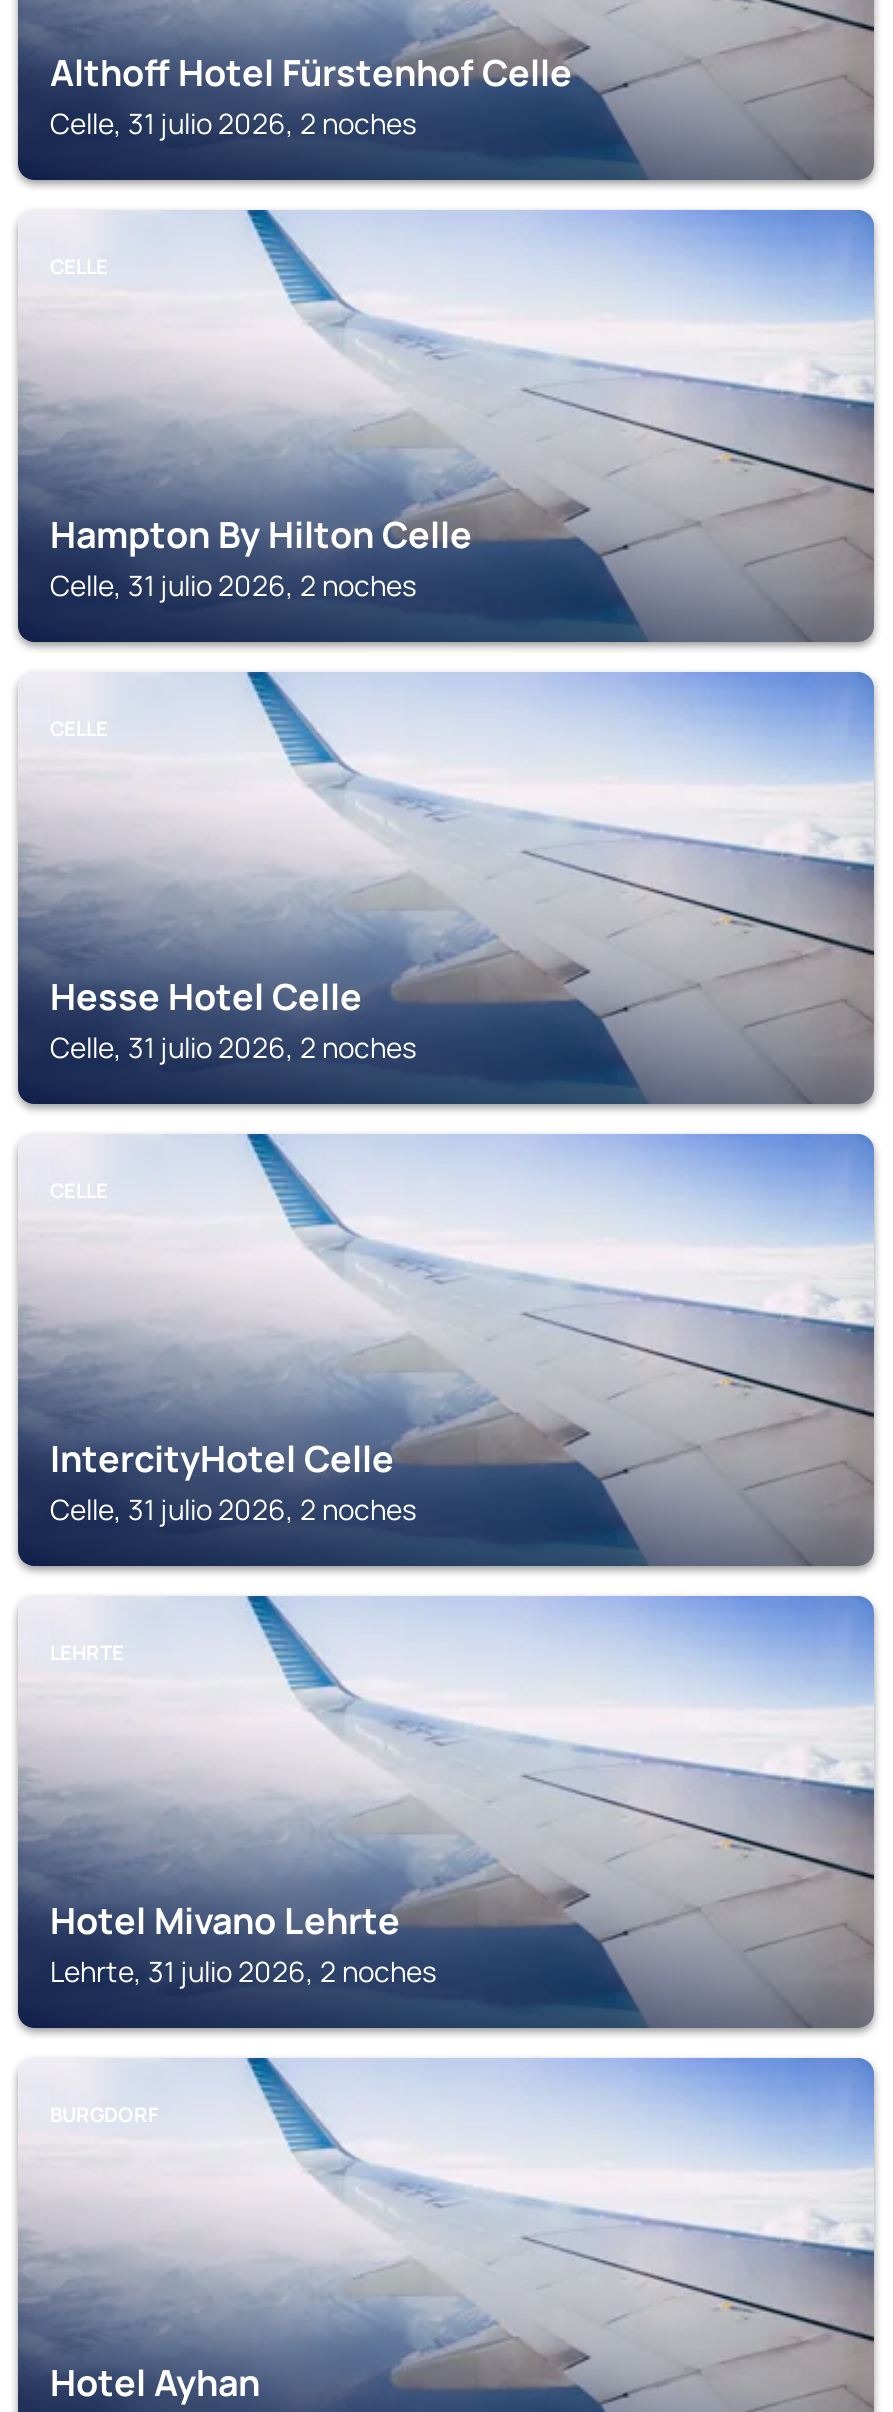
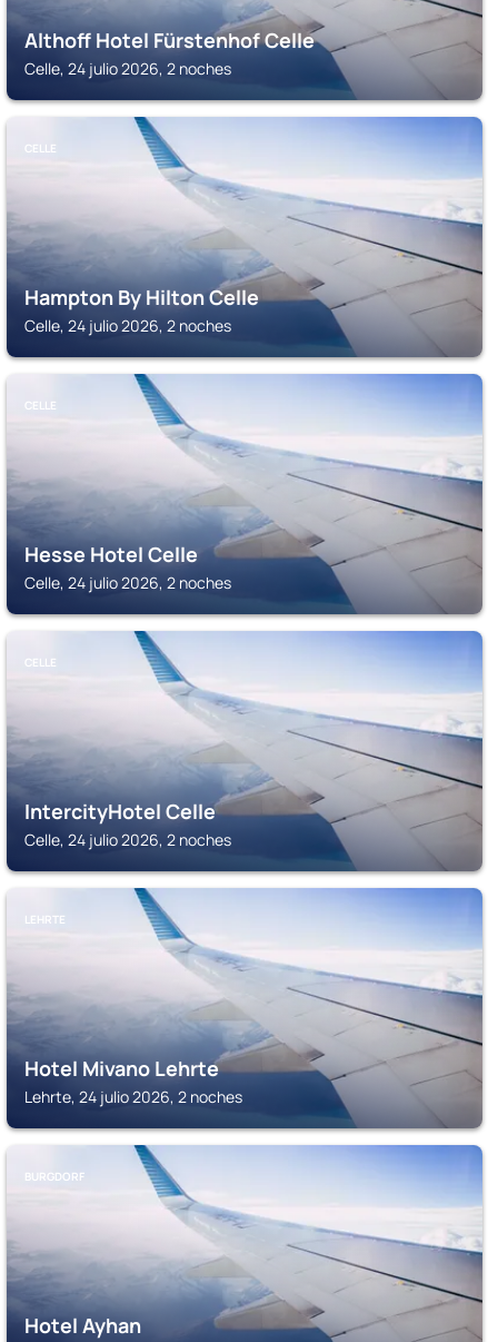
- Celle, 31 julio 2026, 2 noches
+ Celle, 24 julio 2026, 2 noches

- Celle, 31 julio 2026, 2 noches
+ Celle, 24 julio 2026, 2 noches

- Celle, 31 julio 2026, 2 noches
+ Celle, 24 julio 2026, 2 noches

- Celle, 31 julio 2026, 2 noches
+ Celle, 24 julio 2026, 2 noches

- Lehrte, 31 julio 2026, 2 noches
+ Lehrte, 24 julio 2026, 2 noches
